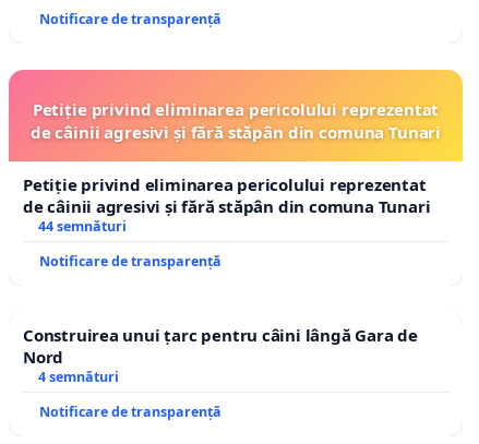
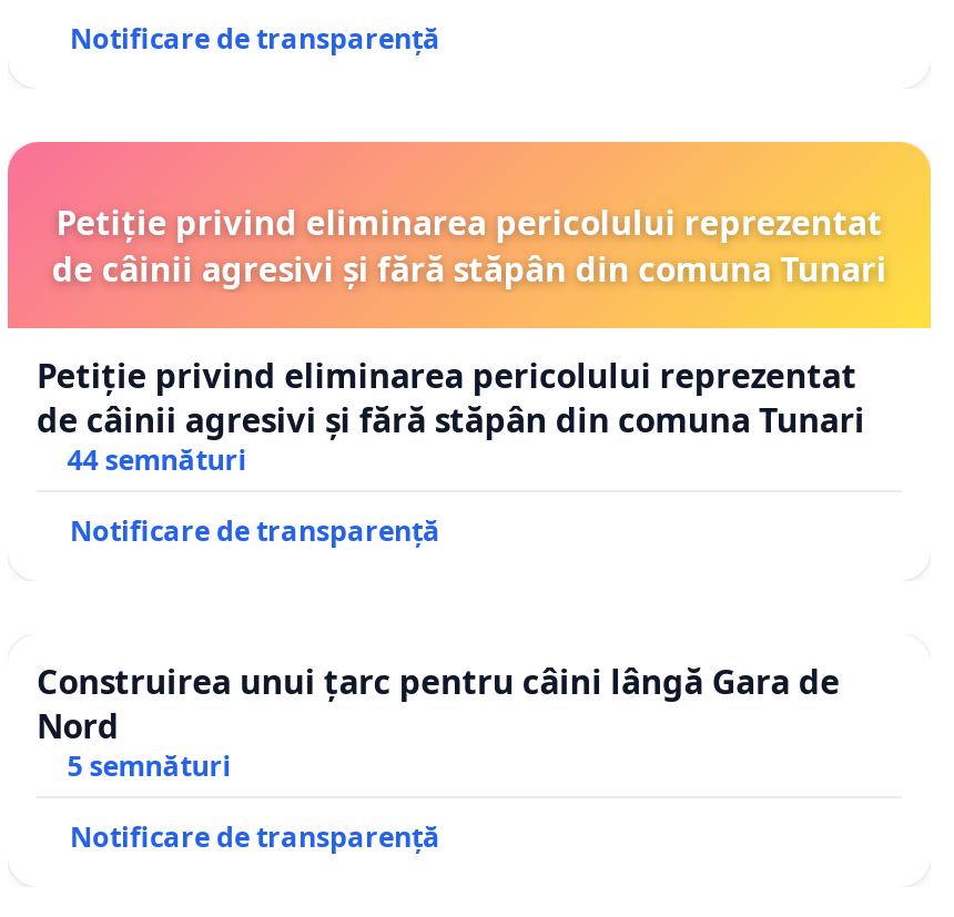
- 4 semnături
+ 5 semnături
